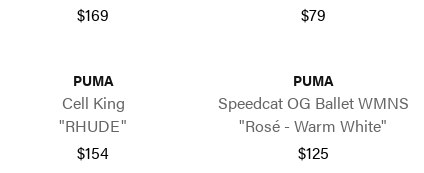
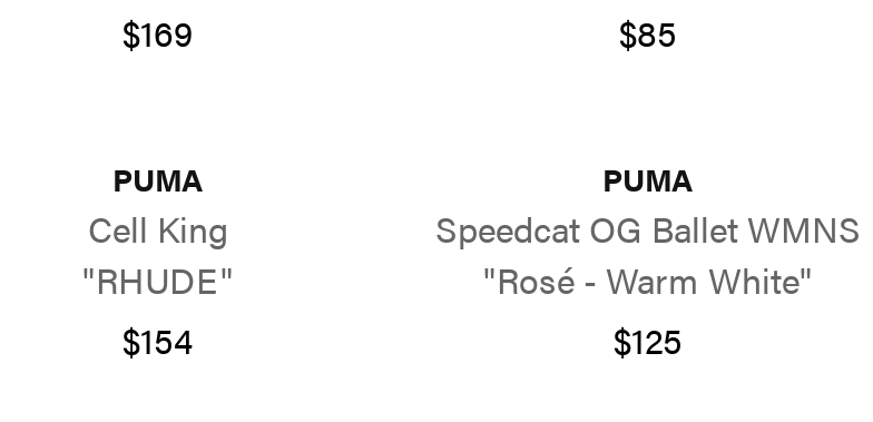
- $79
+ $85
